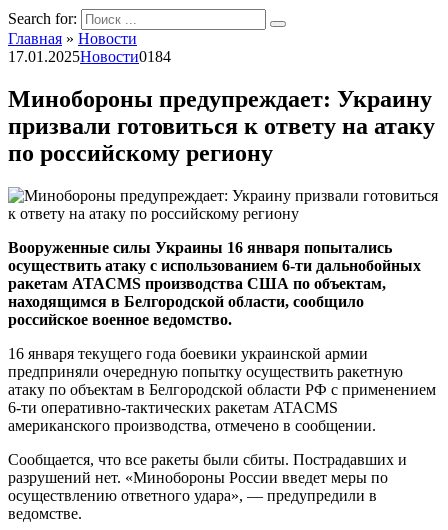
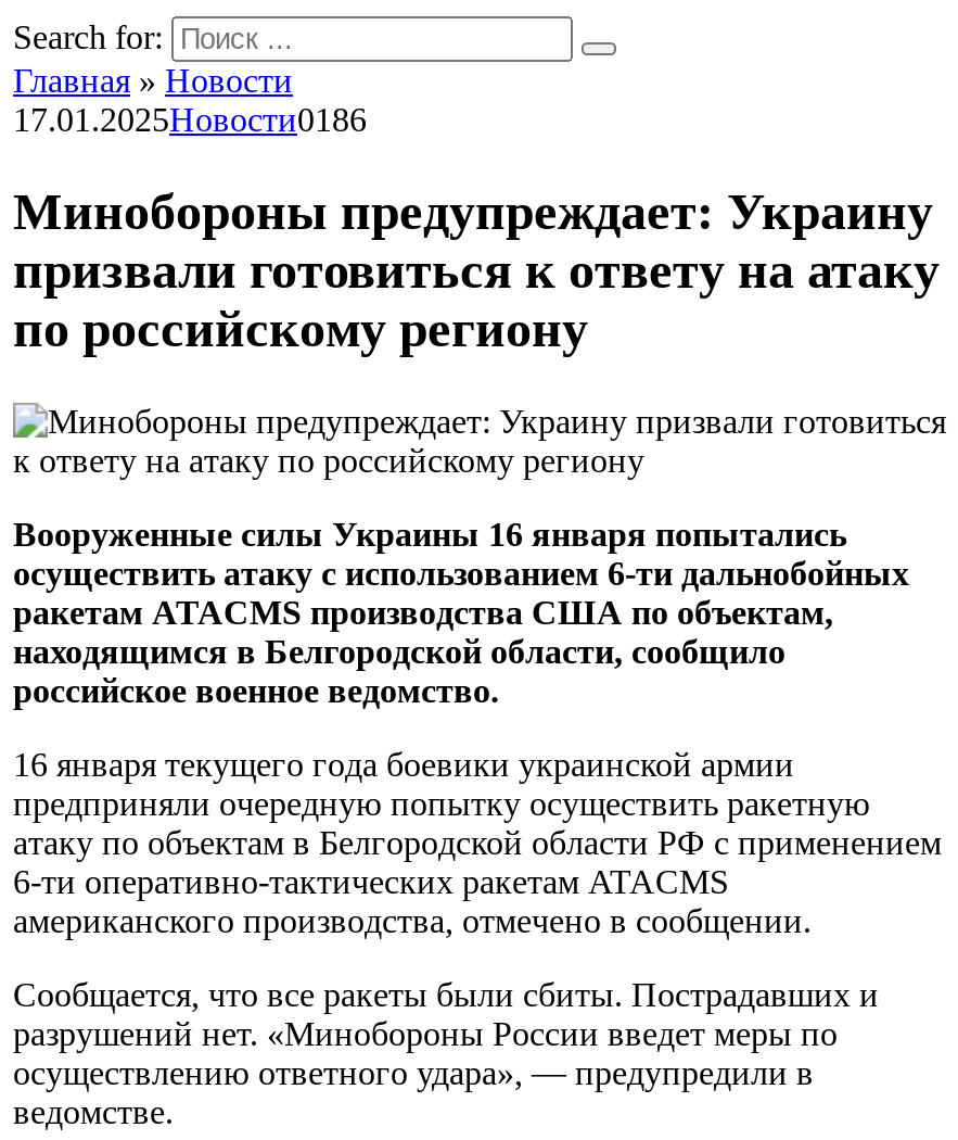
- 17.01.2025Новости0184
+ 17.01.2025Новости0186
